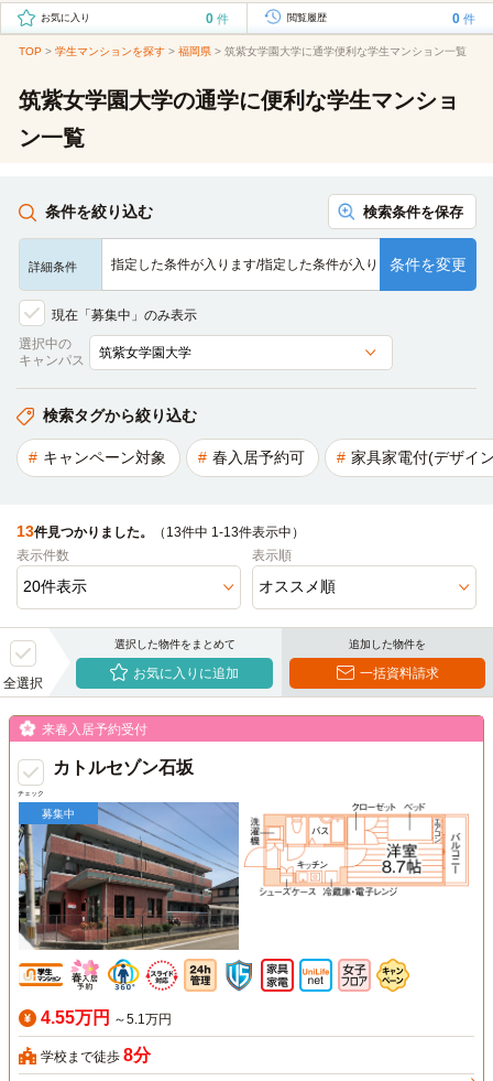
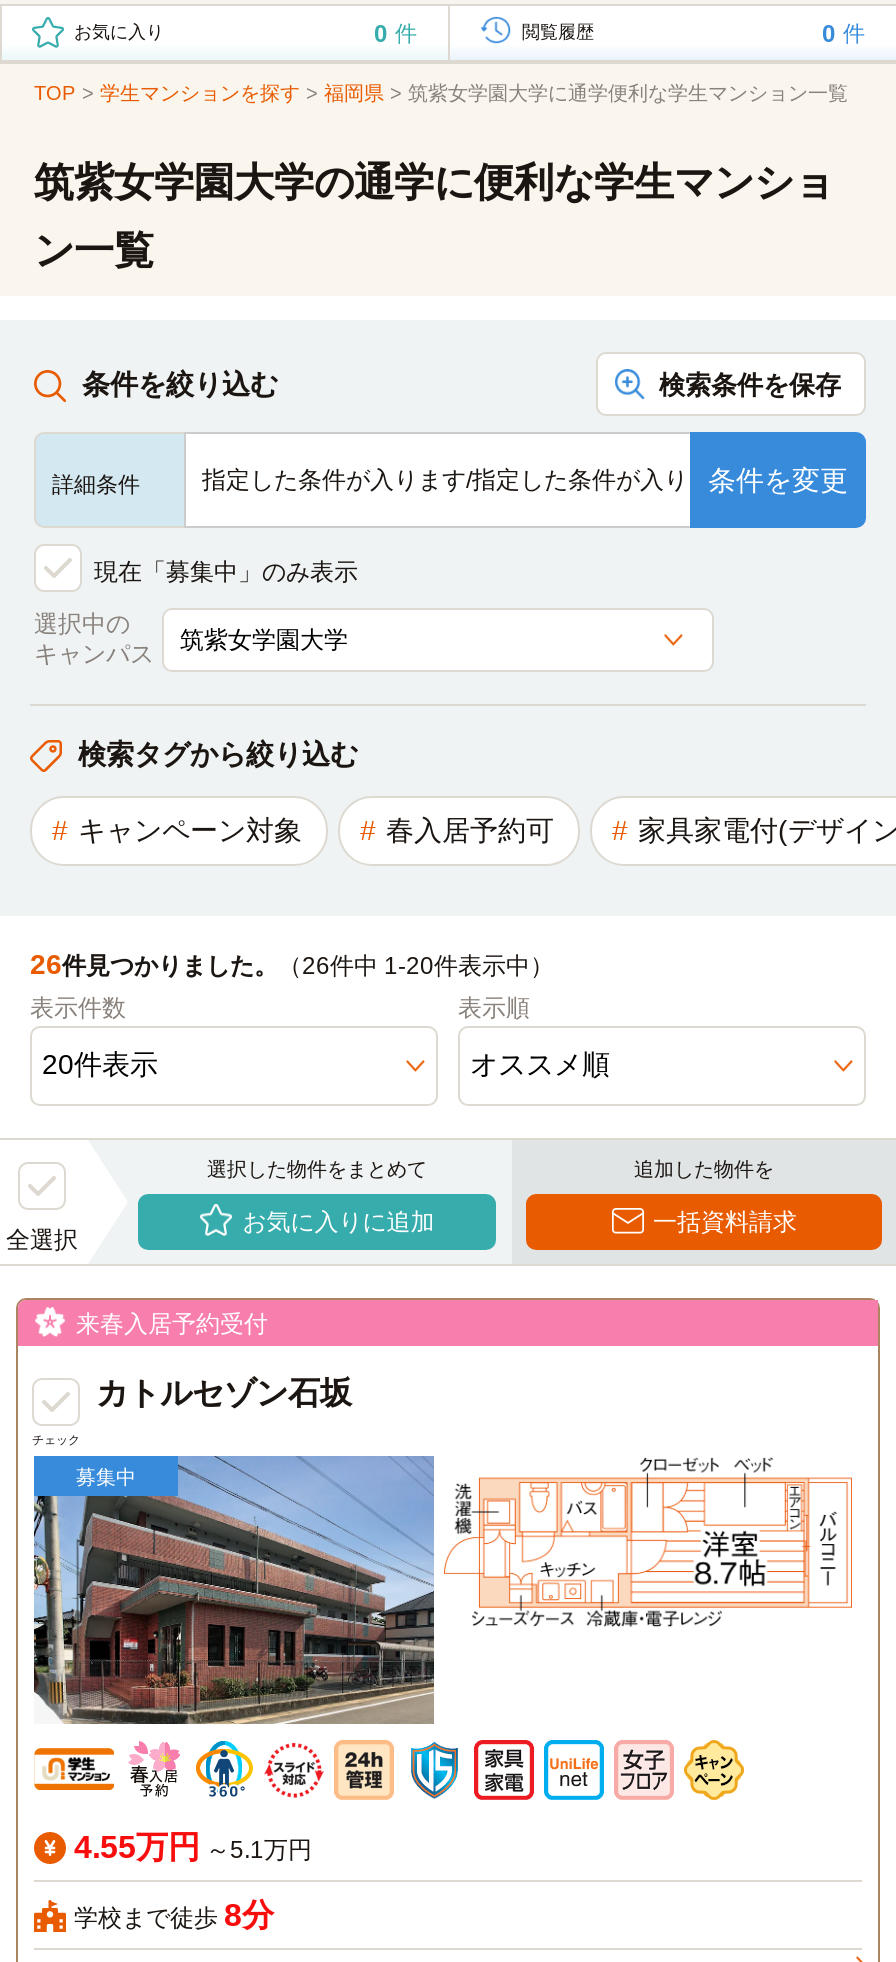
- 13件見つかりました。（13件中 1-13件表示中）
+ 26件見つかりました。（26件中 1-20件表示中）
